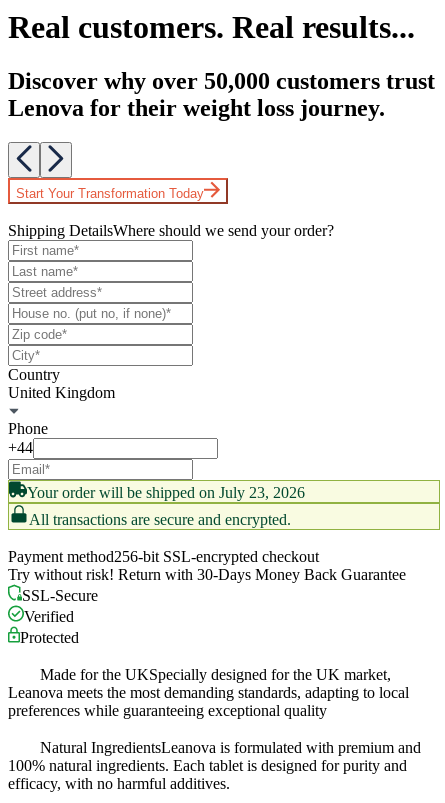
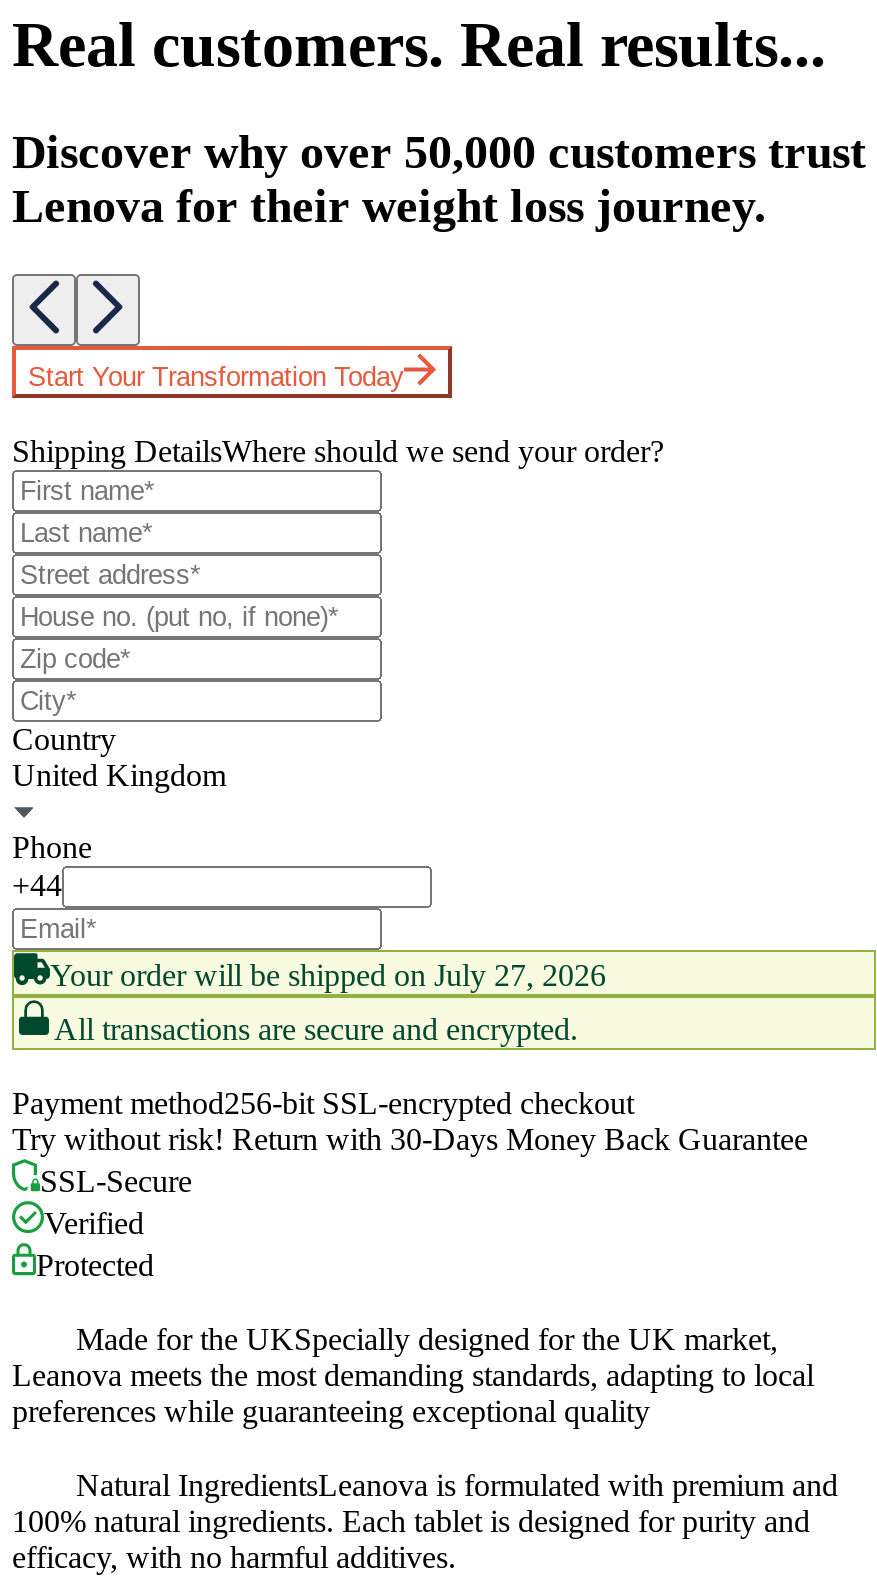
- Your order will be shipped on July 23, 2026
+ Your order will be shipped on July 27, 2026
